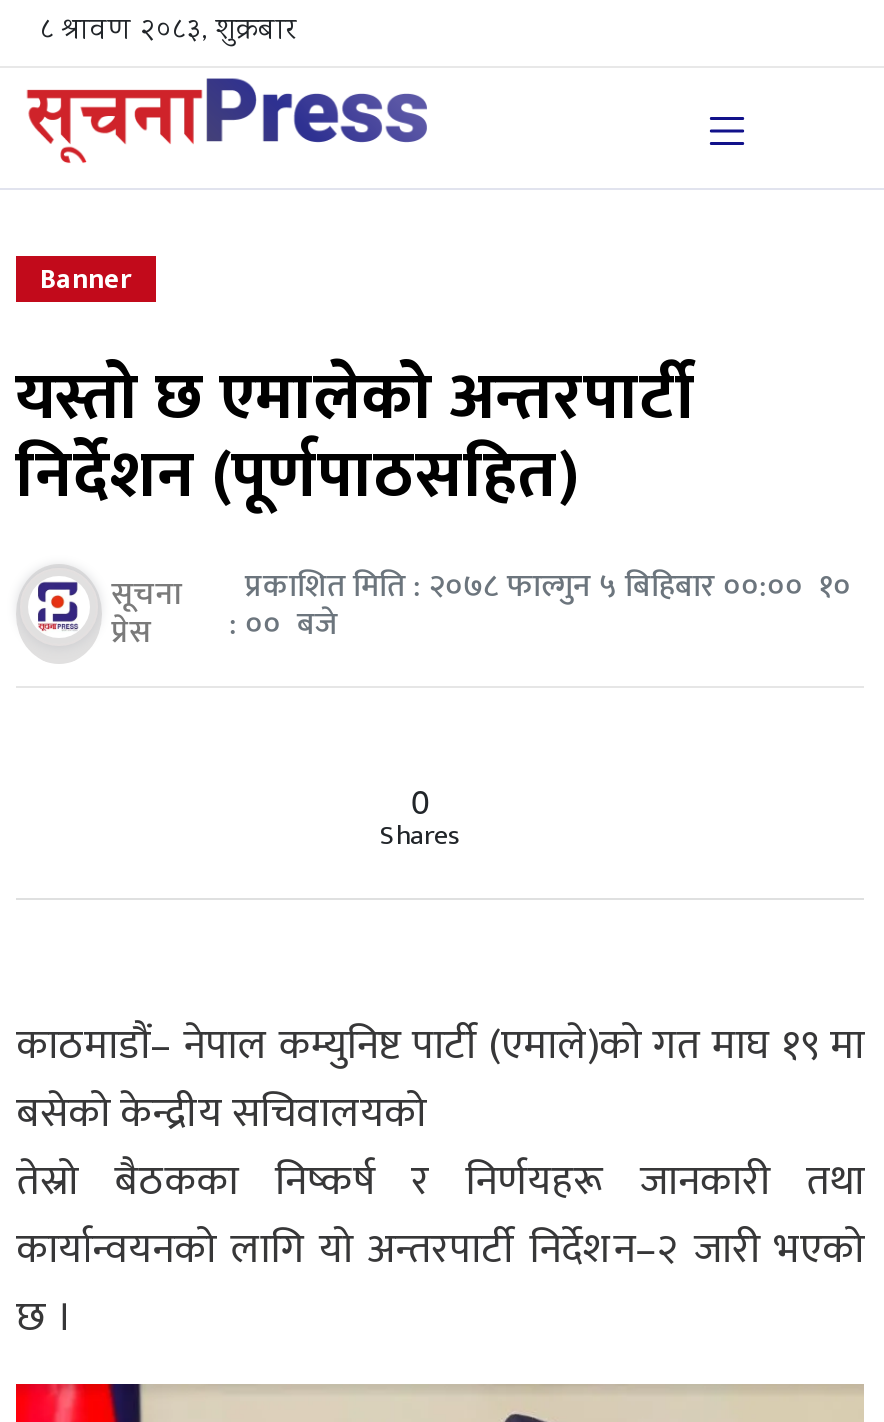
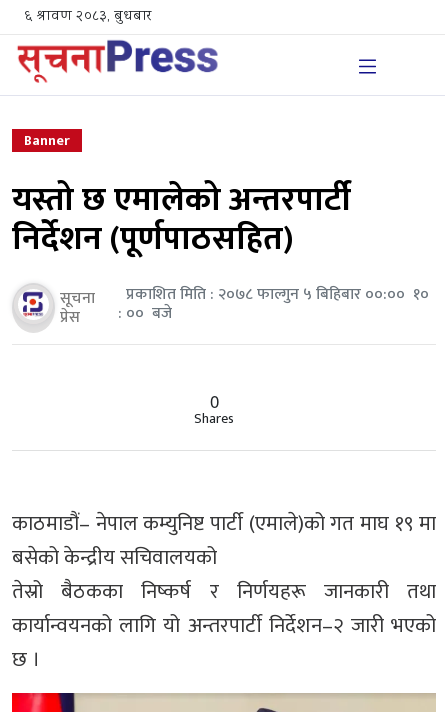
- ८ श्रावण २०८३, शुक्रबार
+ ६ श्रावण २०८३, बुधबार
